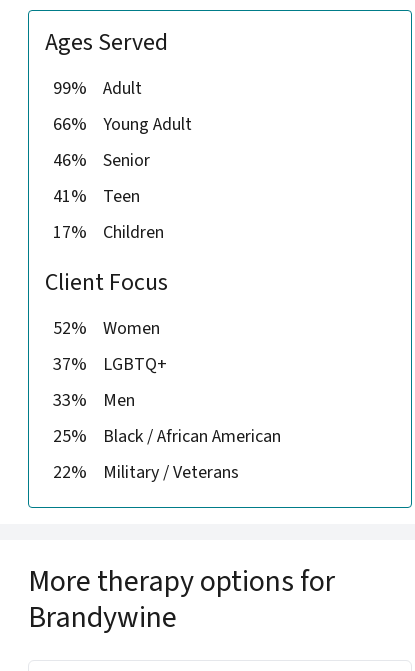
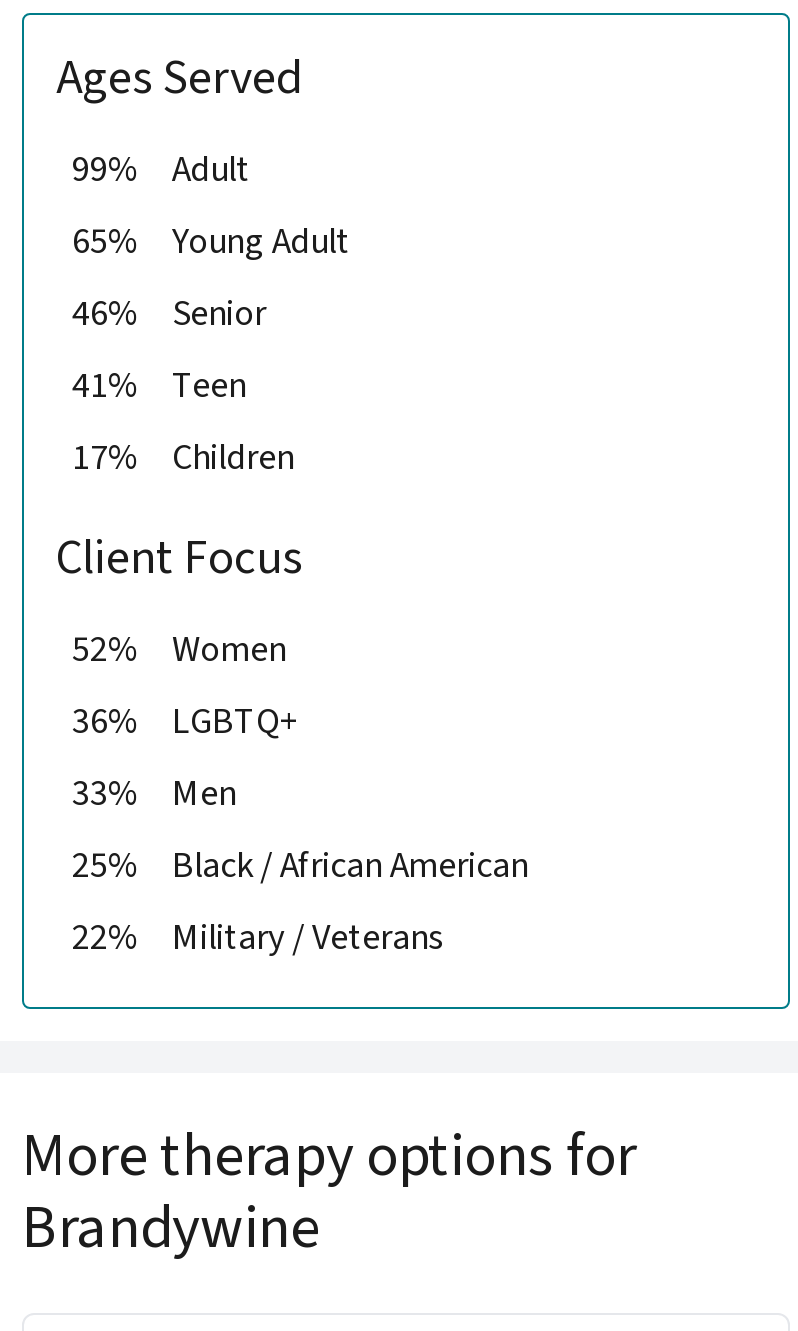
- 66% Young Adult
+ 65% Young Adult

- 37% LGBTQ+
+ 36% LGBTQ+
